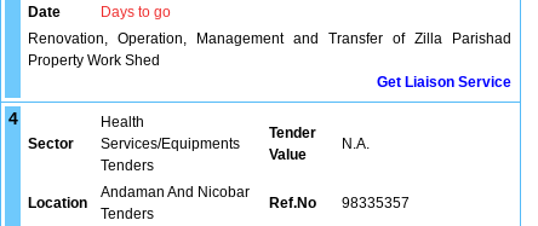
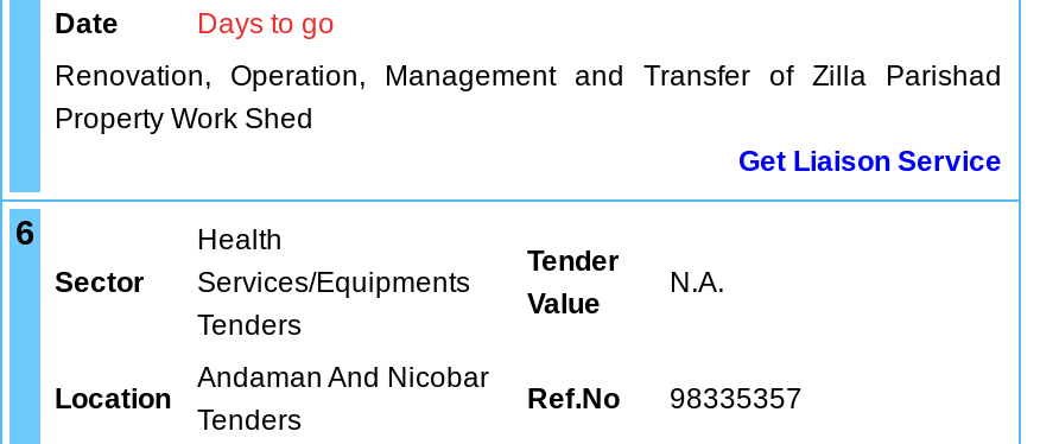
- 4
+ 6
